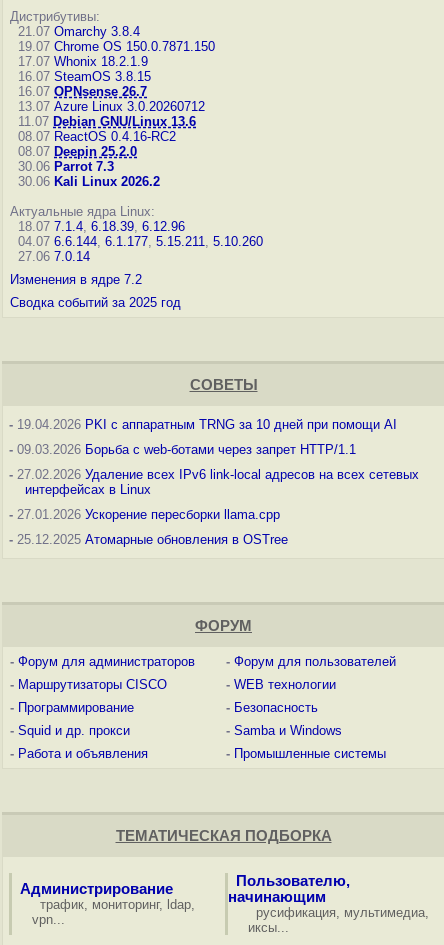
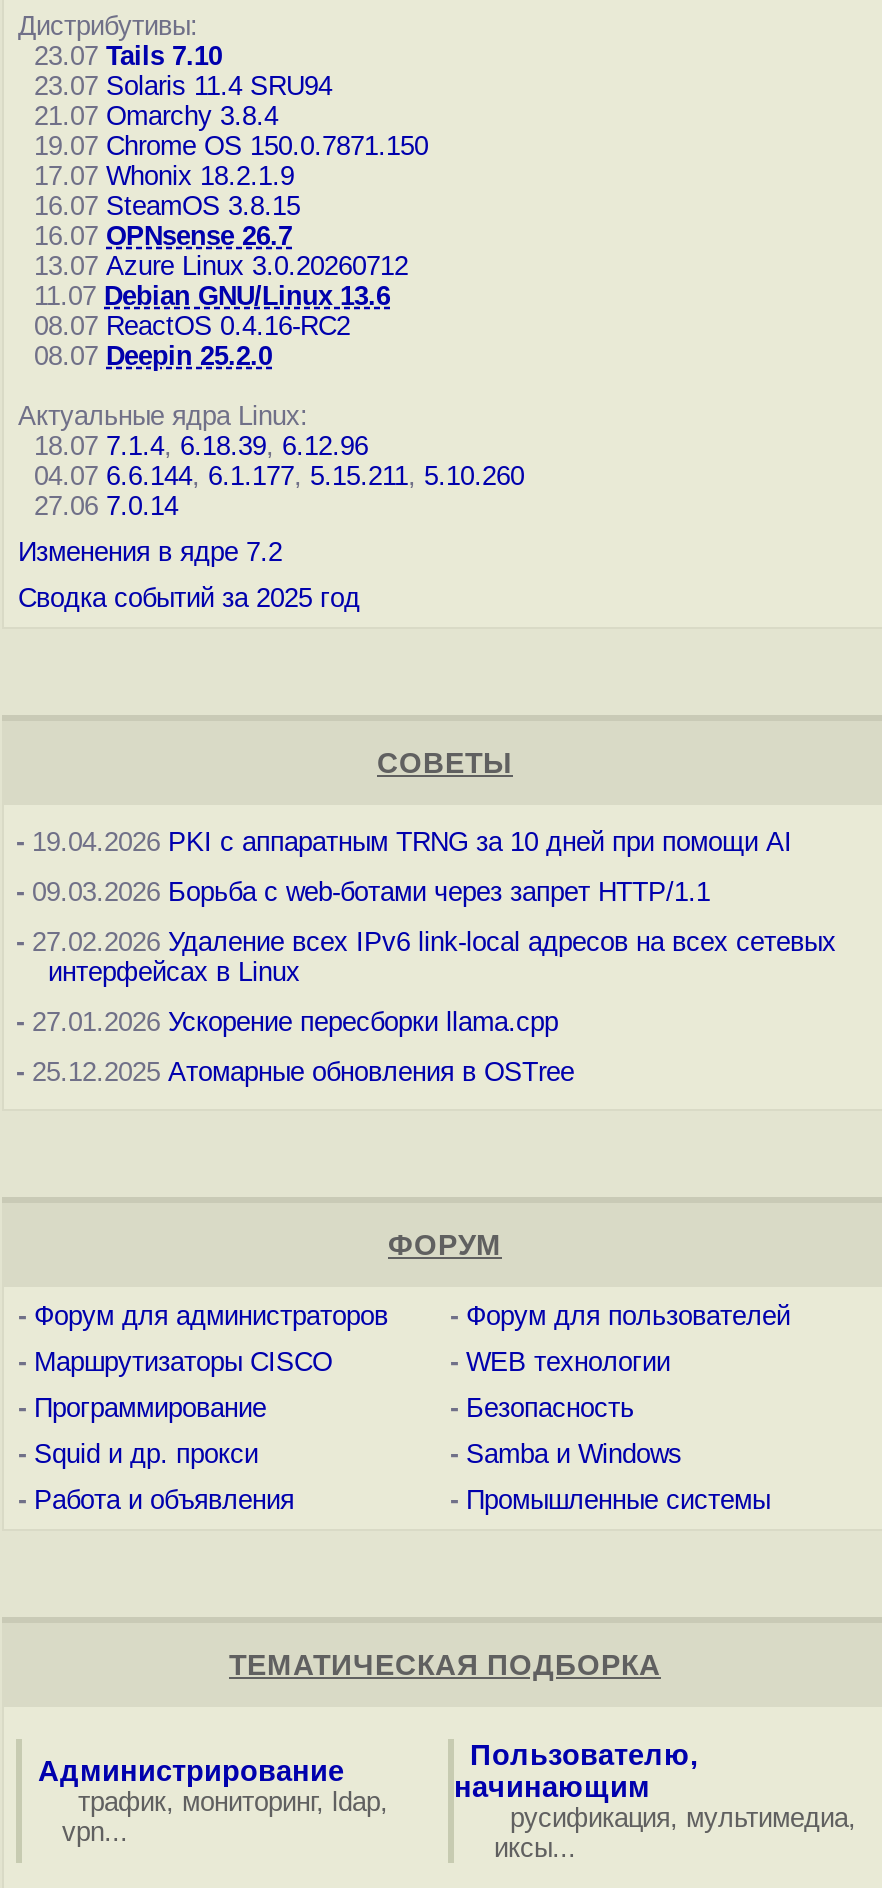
+ 23.07 Tails 7.10
+ 23.07 Solaris 11.4 SRU94

moved down: 21.07 Omarchy 3.8.4 | 19.07 Chrome OS 150.0.7871.150 | 17.07 Whonix 18.2.1.9 | ... | 08.07 ReactOS 0.4.16-RC2 | 08.07 Deepin 25.2.0

- 30.06 Parrot 7.3
- 30.06 Kali Linux 2026.2
